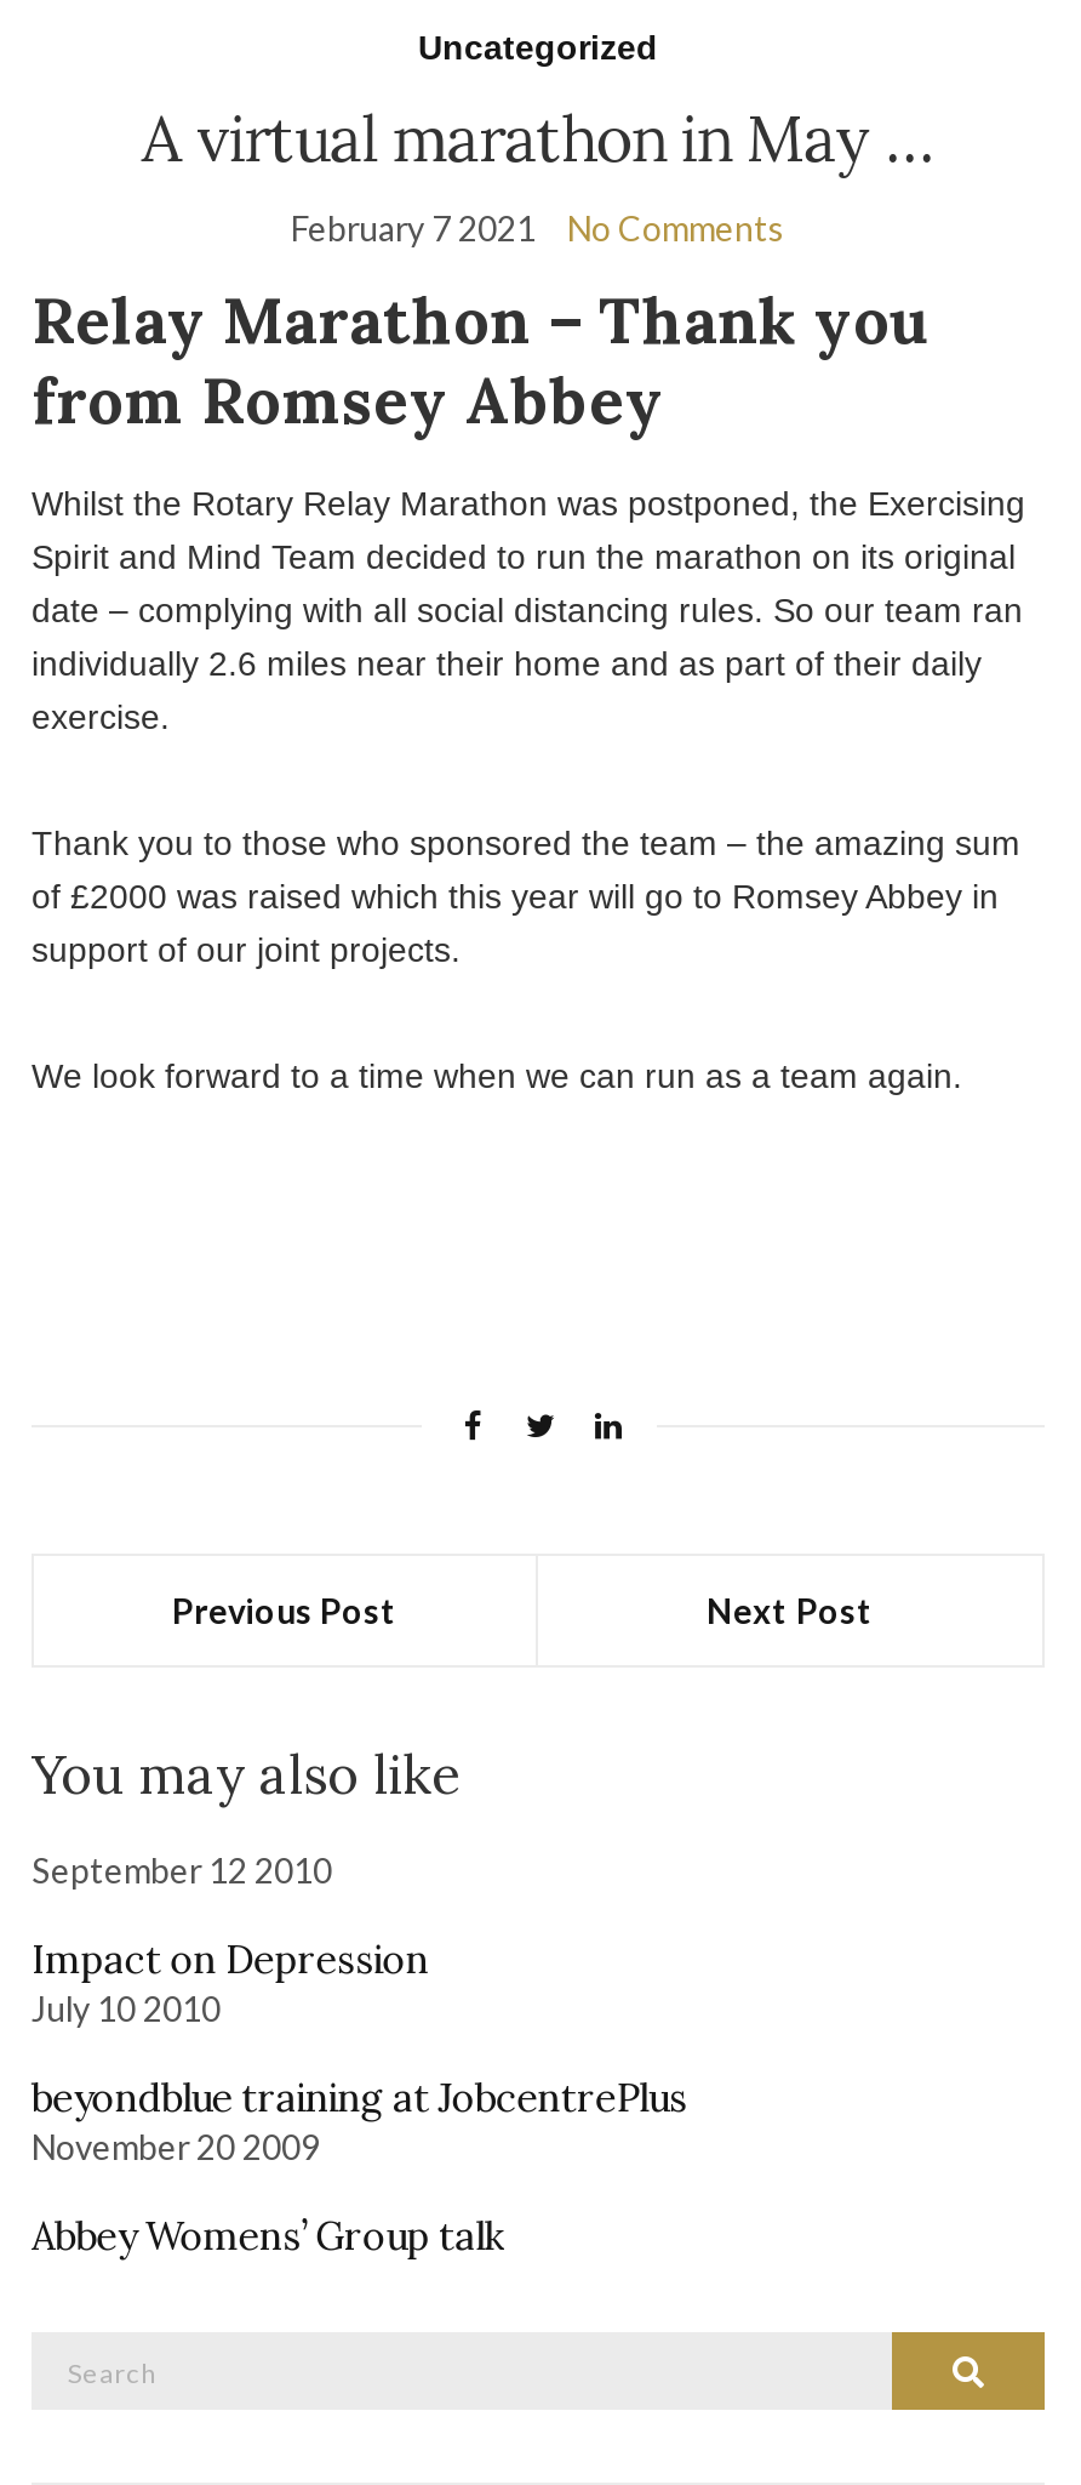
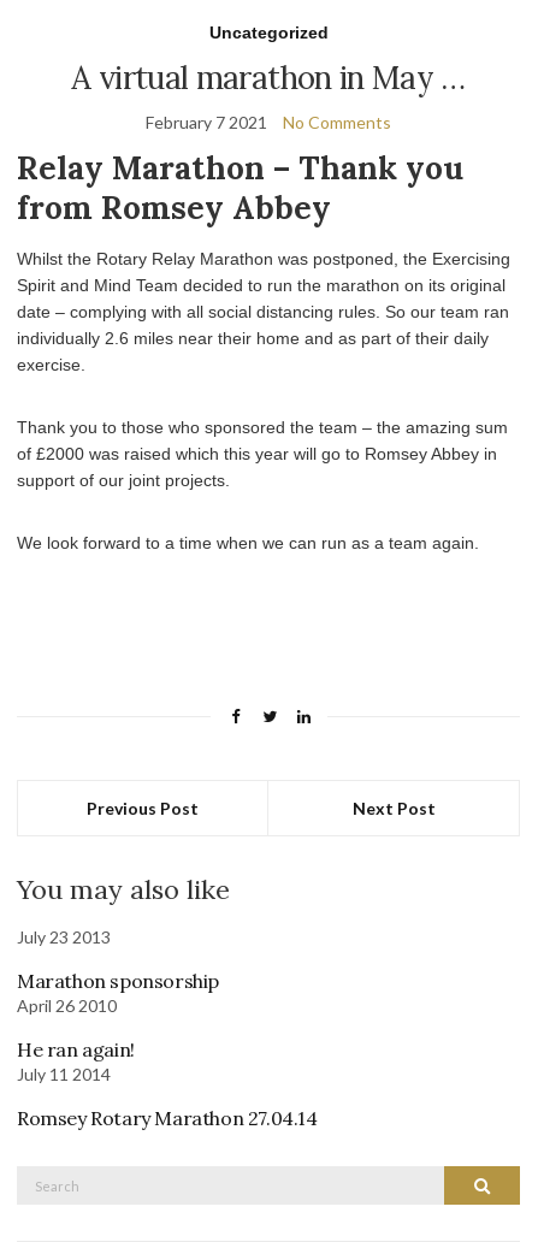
- September 12 2010
+ July 23 2013

- Impact on Depression
- July 10 2010
+ Marathon sponsorship
+ April 26 2010

- beyondblue training at JobcentrePlus
- November 20 2009
+ He ran again!
+ July 11 2014

- Abbey Womens’ Group talk
+ Romsey Rotary Marathon 27.04.14
